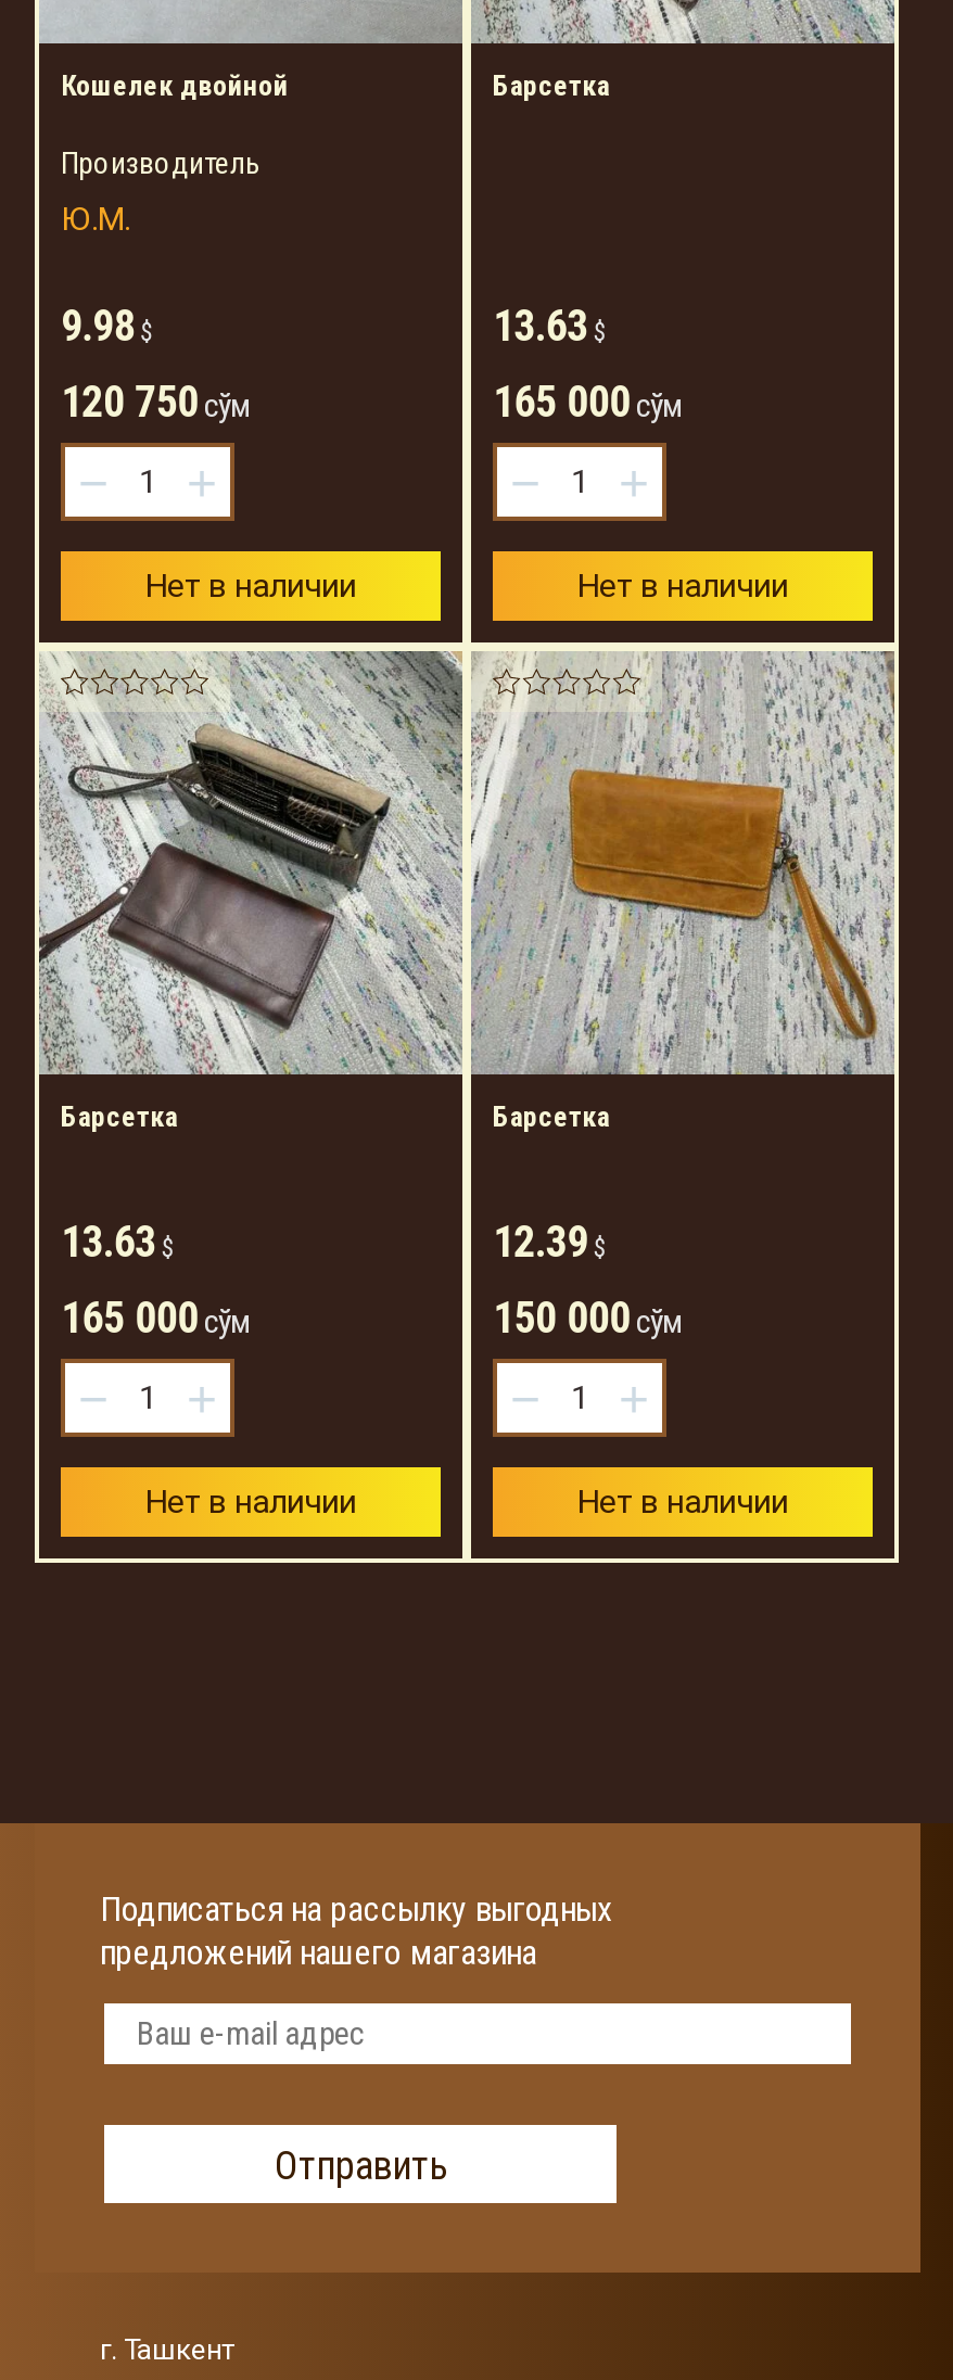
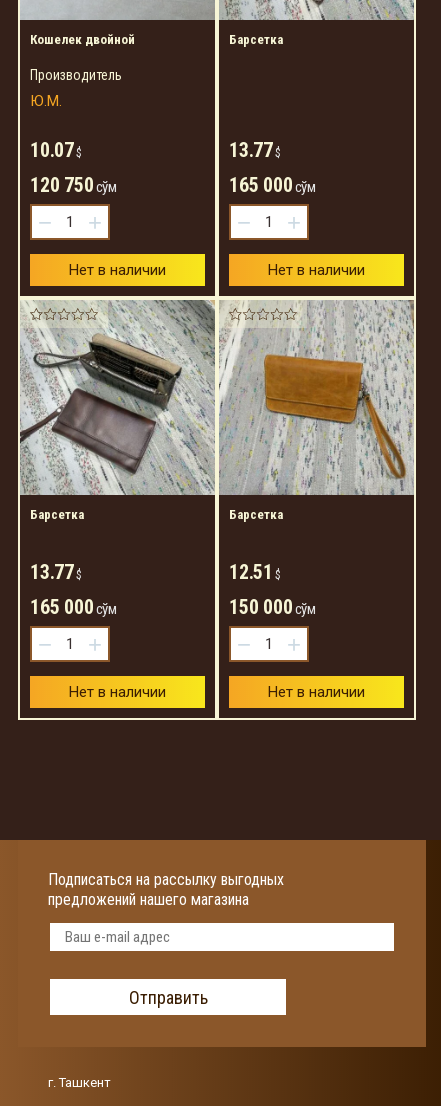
- 9.98 $
+ 10.07 $

- 13.63 $
+ 13.77 $

- 13.63 $
+ 13.77 $

- 12.39 $
+ 12.51 $
